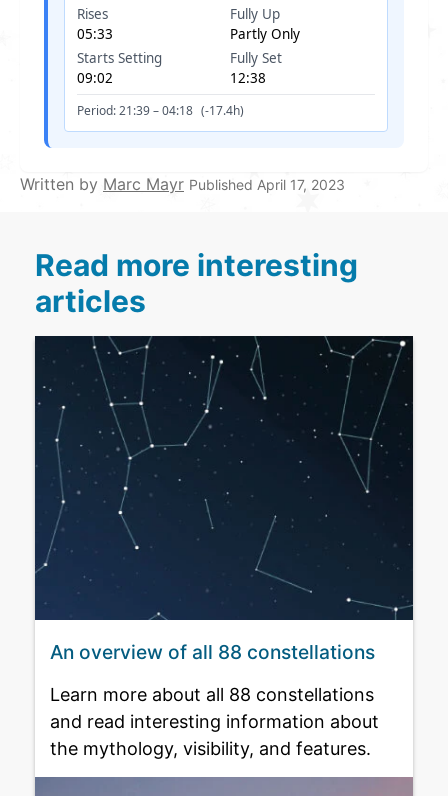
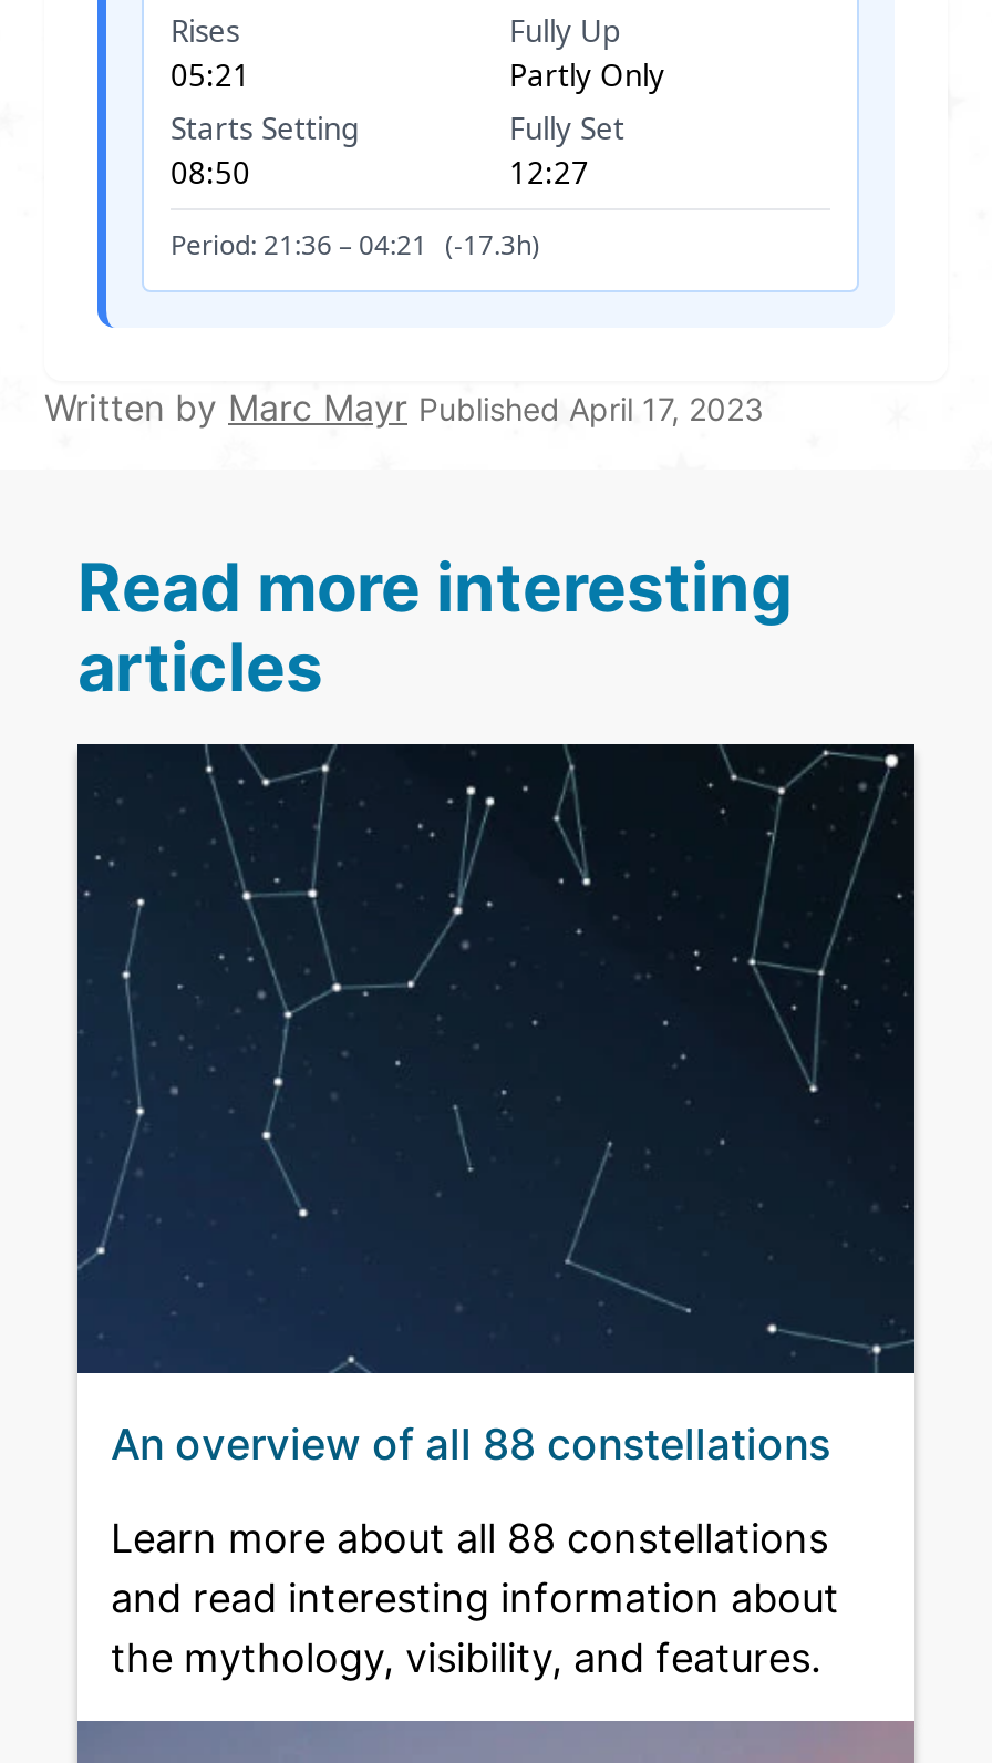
- 05:33
+ 05:21

- 09:02
+ 08:50

- 12:38
+ 12:27

- Period: 21:39 – 04:18 (-17.4h)
+ Period: 21:36 – 04:21 (-17.3h)
